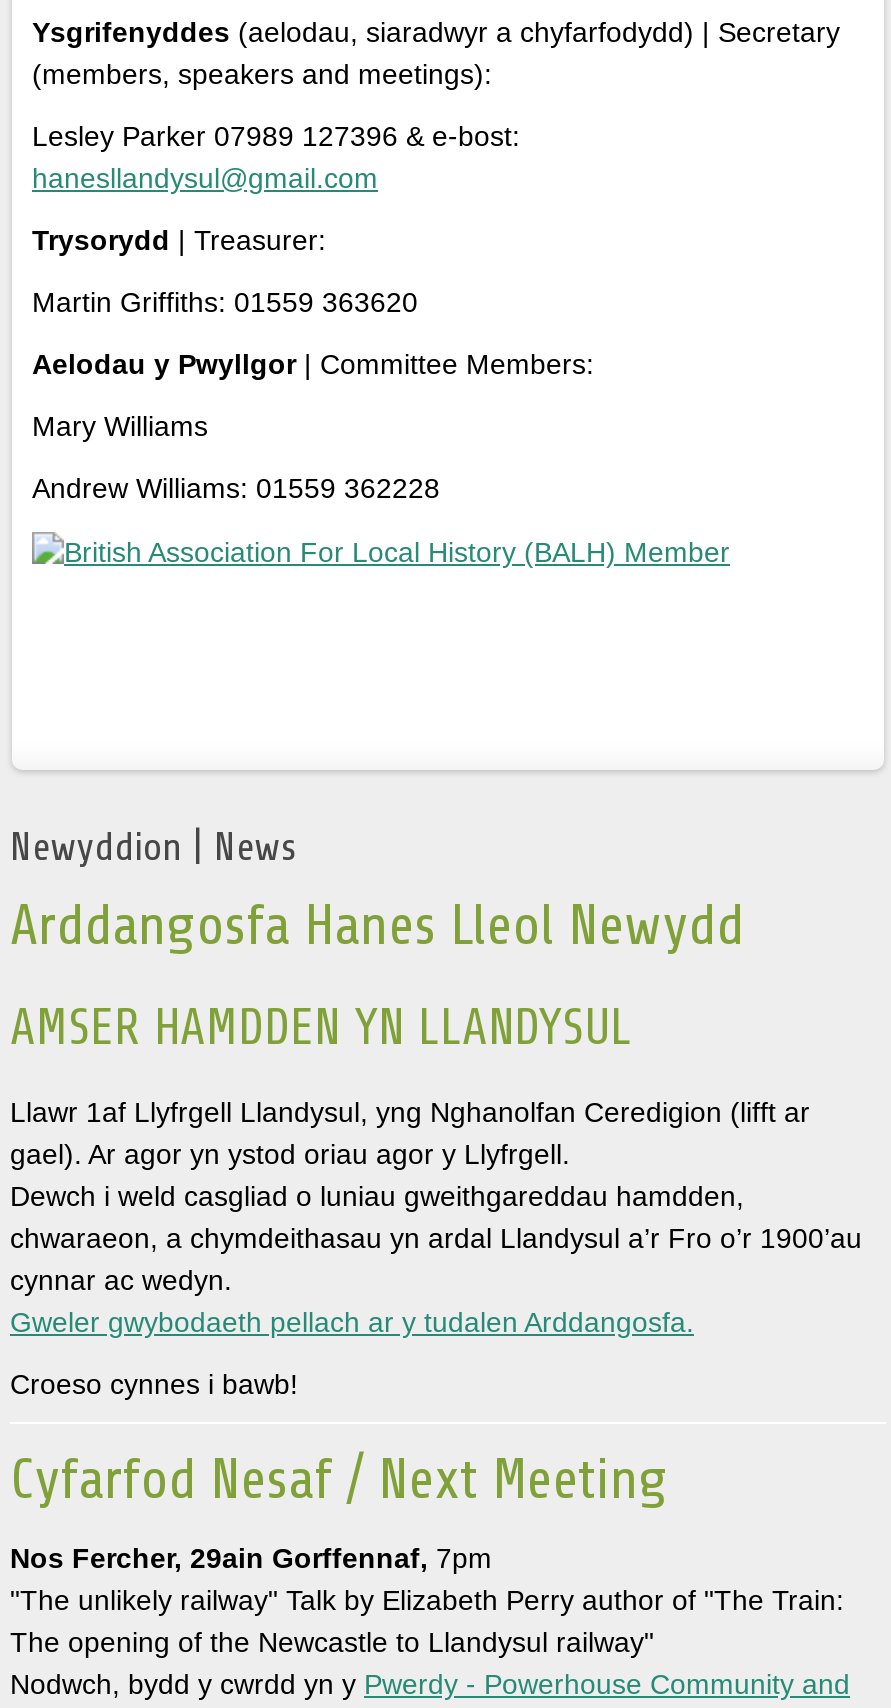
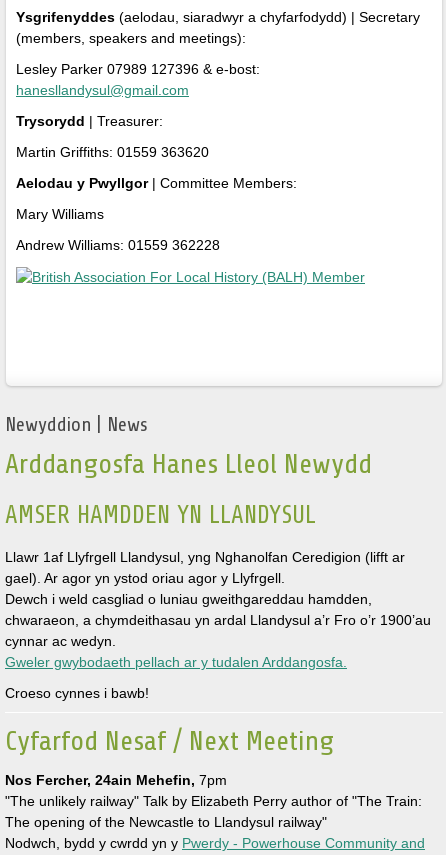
- Nos Fercher, 29ain Gorffennaf, 7pm
+ Nos Fercher, 24ain Mehefin, 7pm
